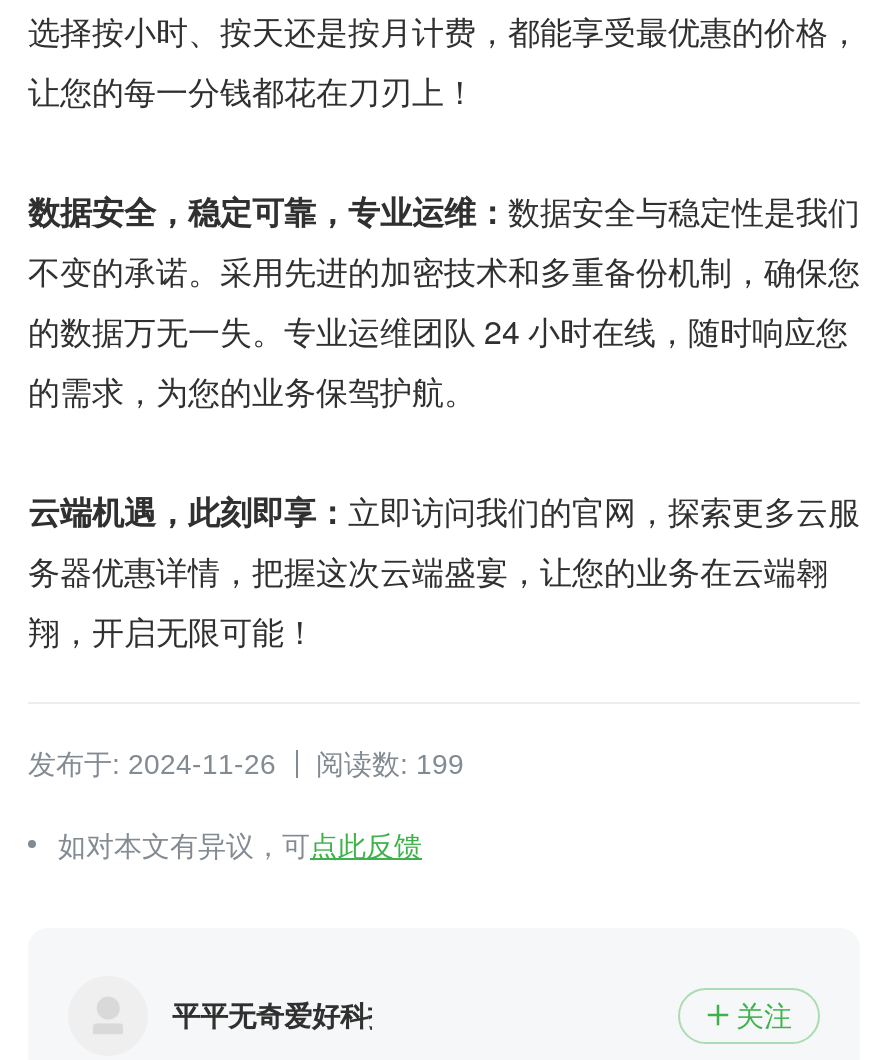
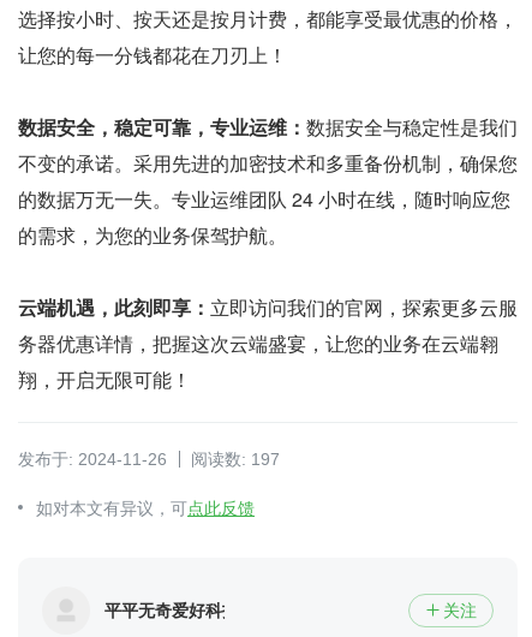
- 发布于: 2024-11-26 阅读数: 199
+ 发布于: 2024-11-26 阅读数: 197
